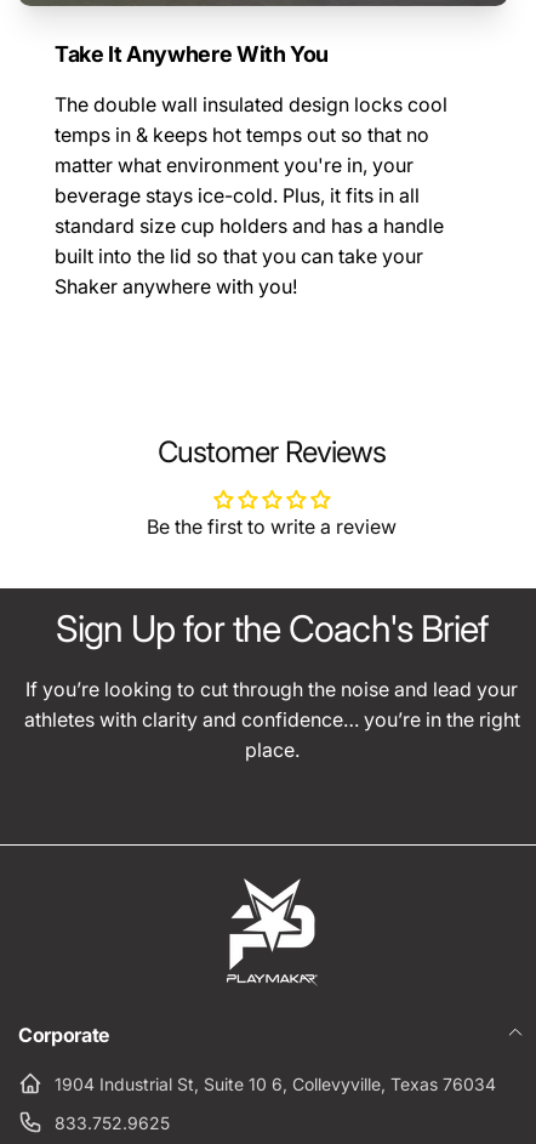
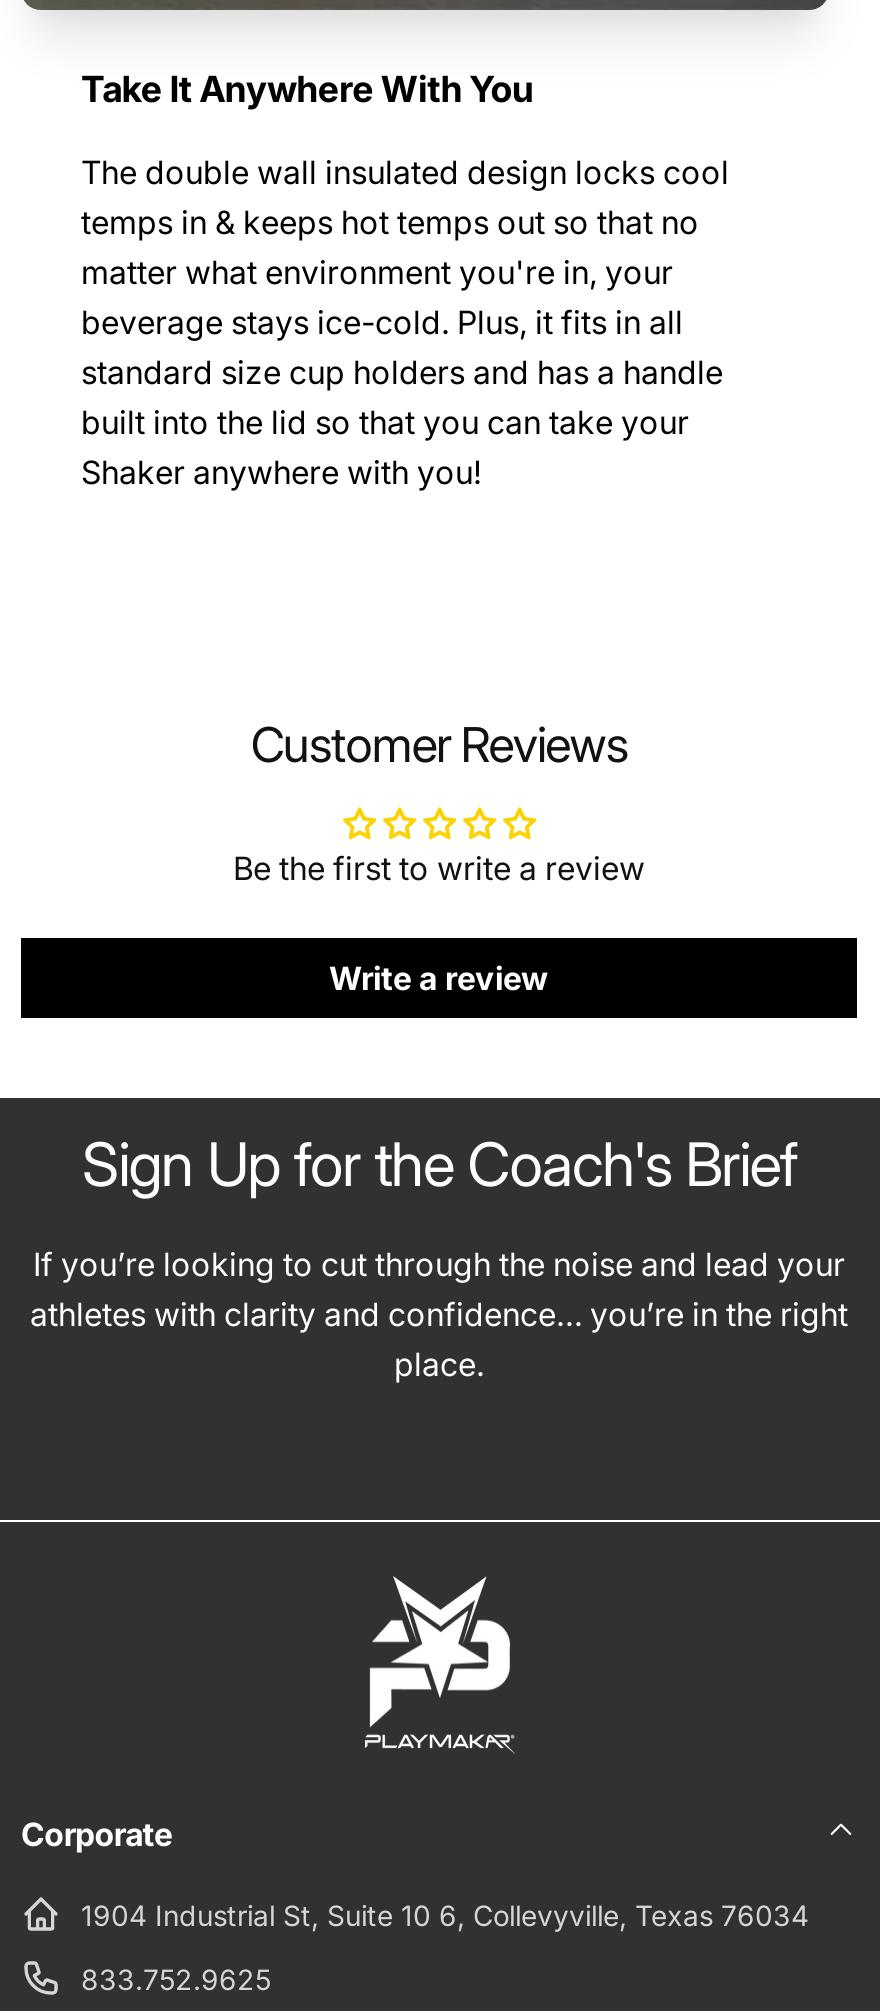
+ Write a review
